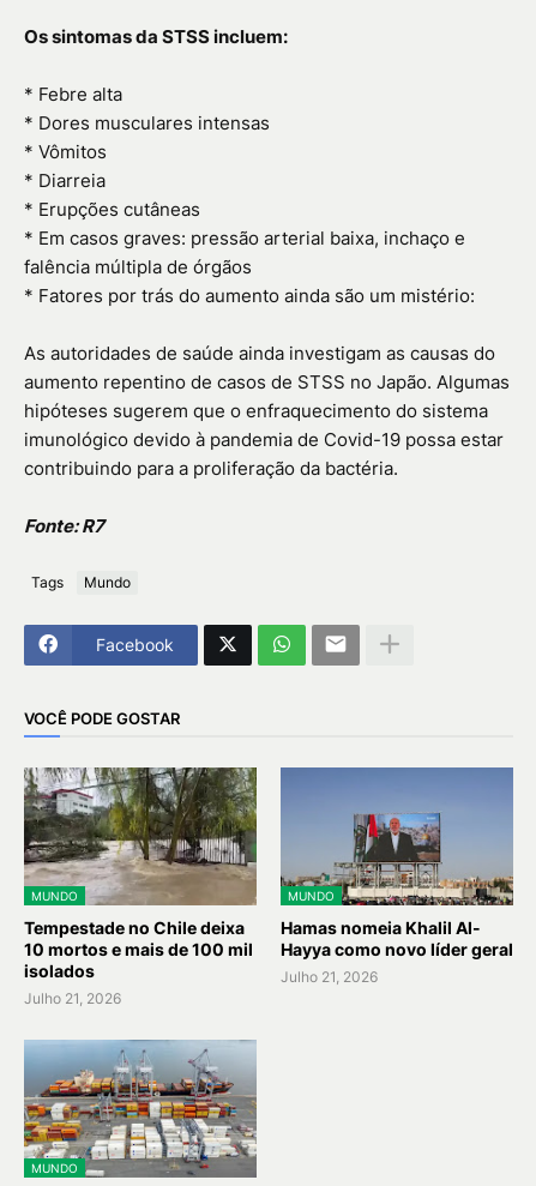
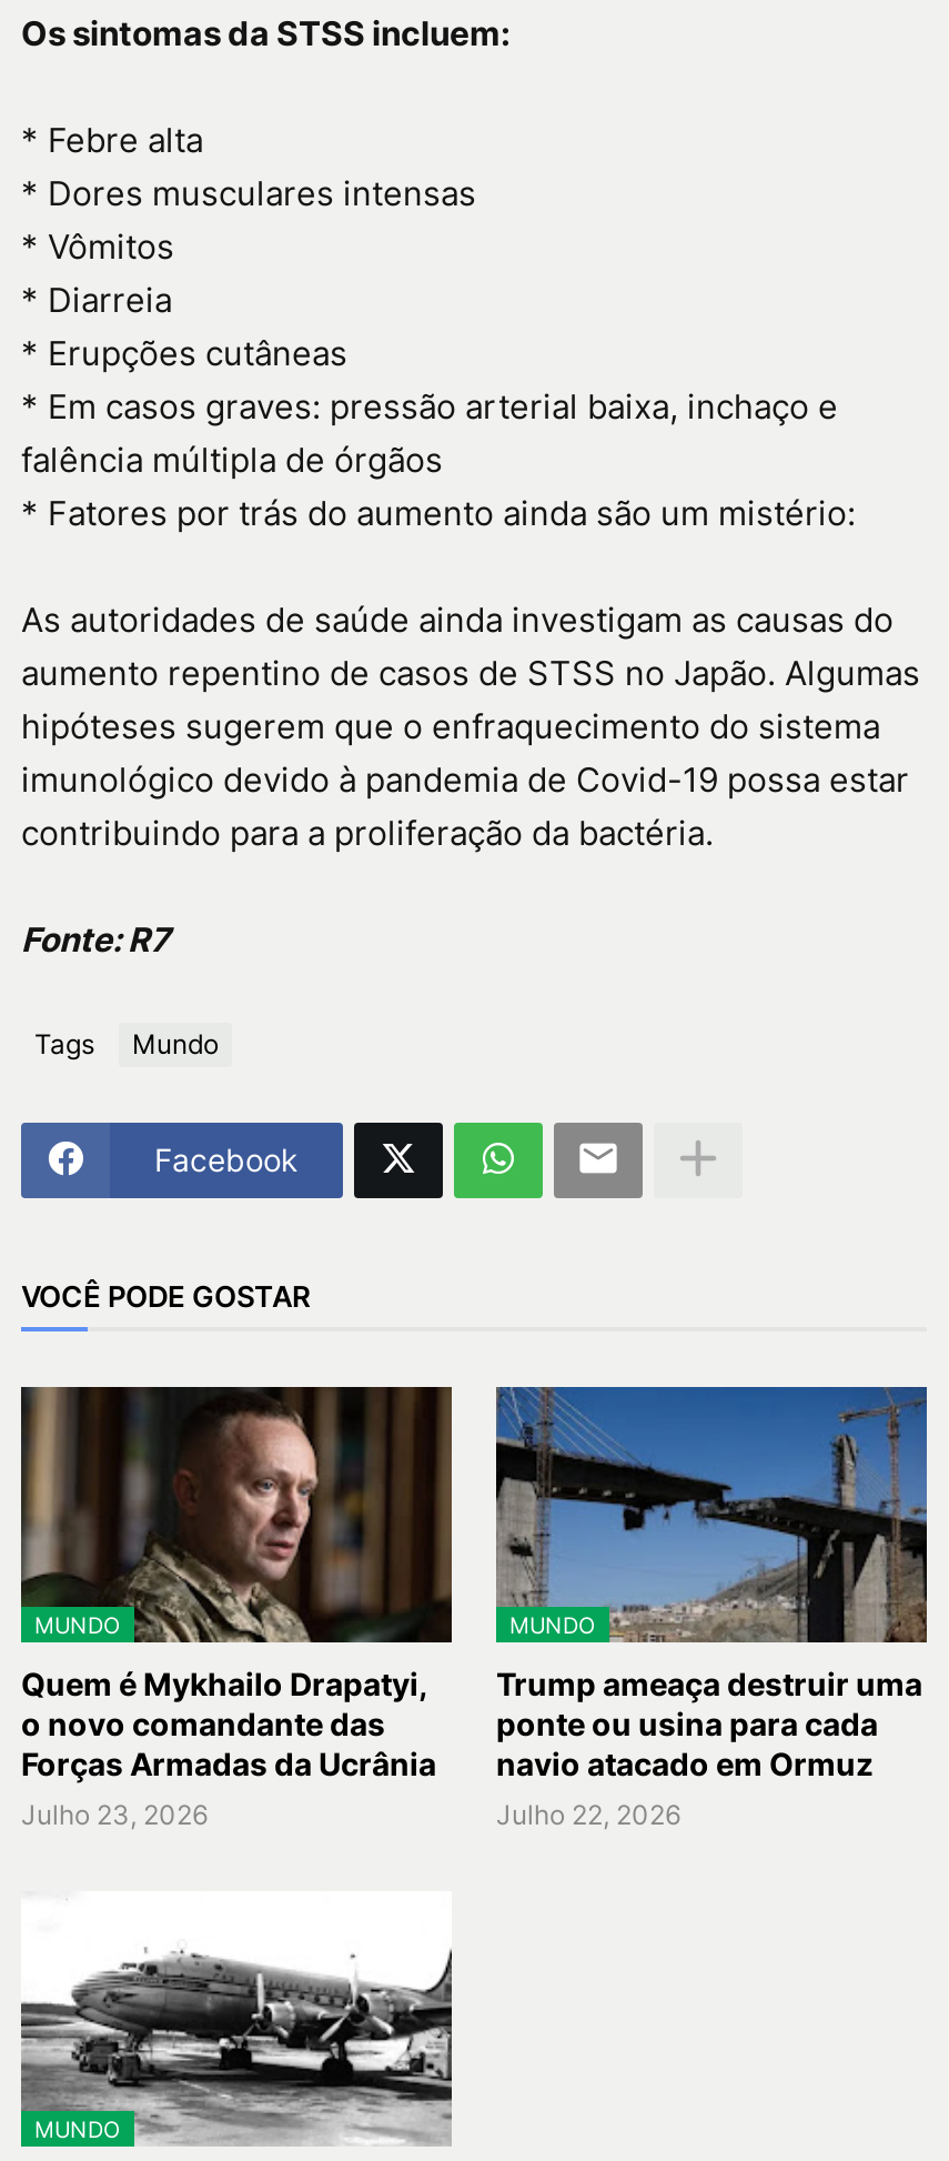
- [image]
- Tempestade no Chile deixa
- 10 mortos e mais de 100 mil
- isolados
- Julho 21, 2026
+ [image]
+ Quem é Mykhailo Drapatyi,
+ o novo comandante das
+ Forças Armadas da Ucrânia
+ Julho 23, 2026

- [image]
- Hamas nomeia Khalil Al-
- Hayya como novo líder geral
- Julho 21, 2026
+ [image]
+ Trump ameaça destruir uma
+ ponte ou usina para cada
+ navio atacado em Ormuz
+ Julho 22, 2026

- [image]
+ [image]
